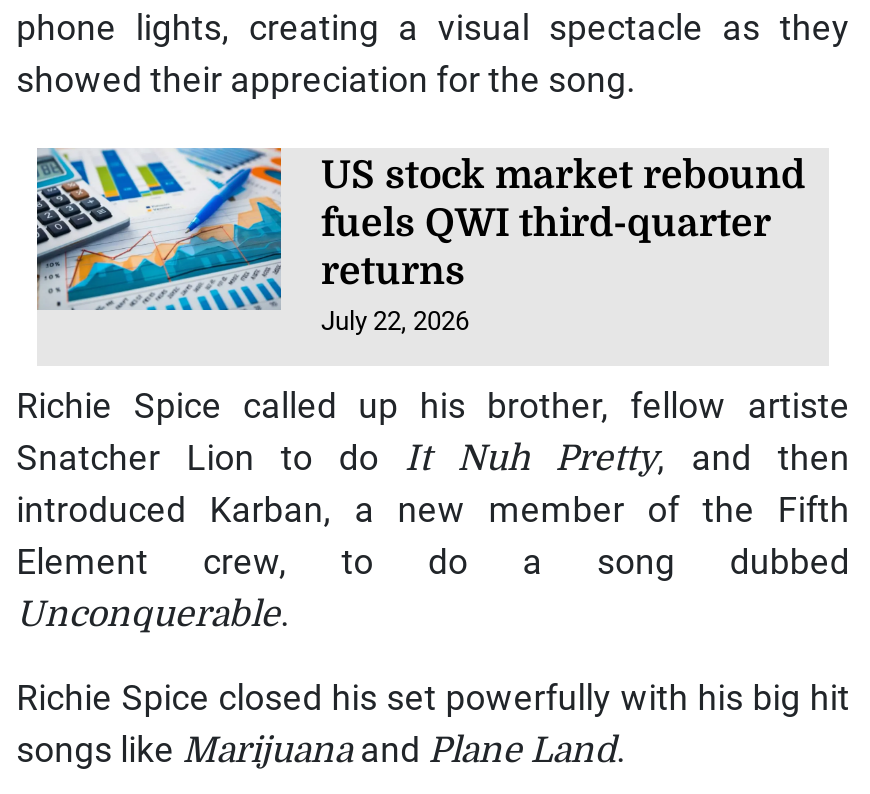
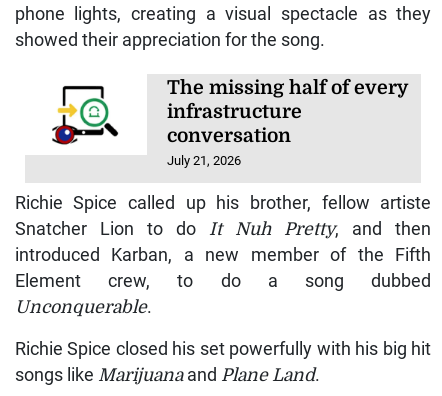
- [image]
- US stock market rebound
- fuels QWI third-quarter
- returns
- July 22, 2026
+ [image]
+ The missing half of every
+ infrastructure
+ conversation
+ July 21, 2026
